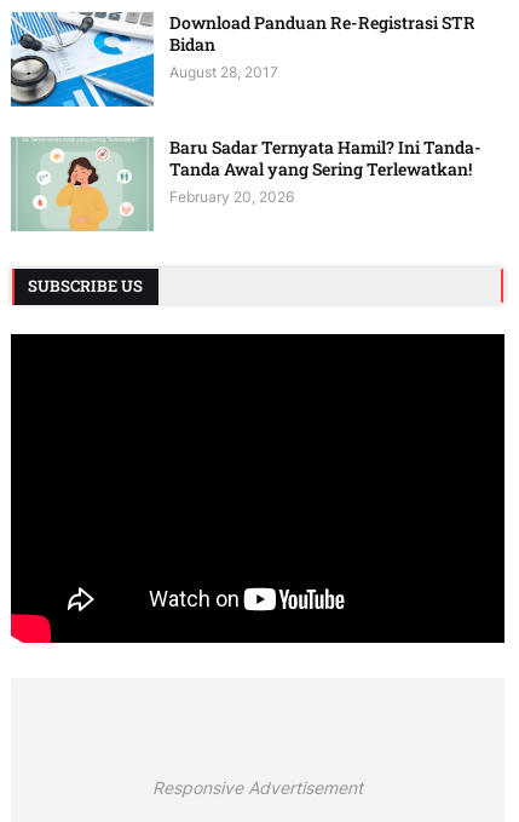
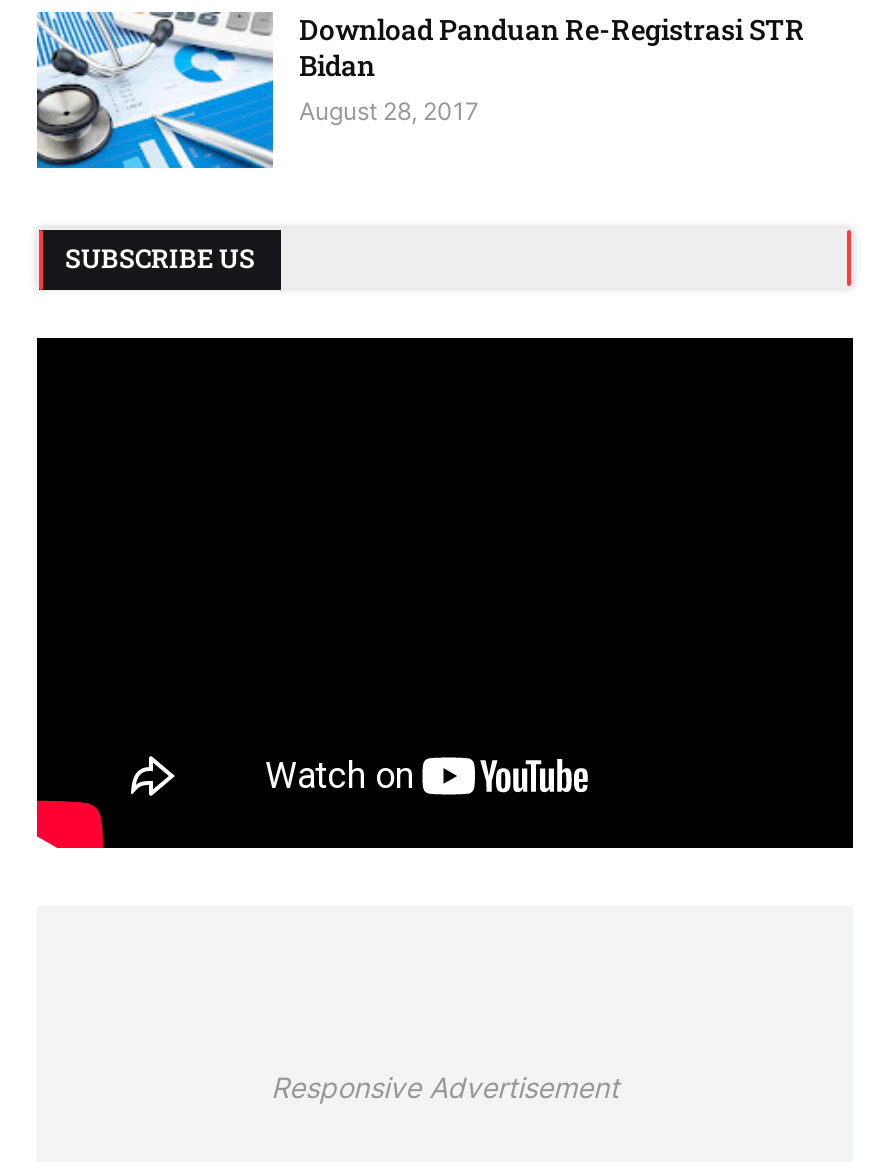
- [image]
- Baru Sadar Ternyata Hamil? Ini Tanda-
- Tanda Awal yang Sering Terlewatkan!
- February 20, 2026
